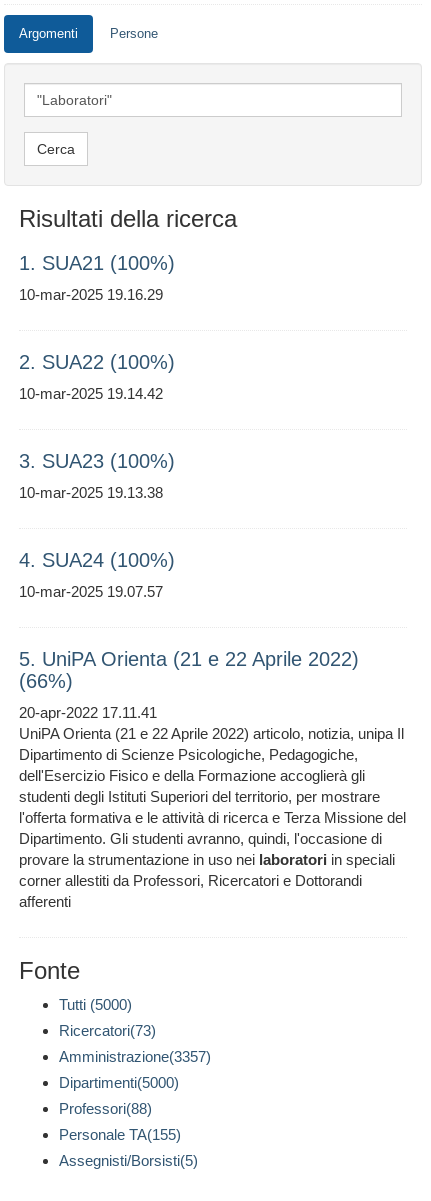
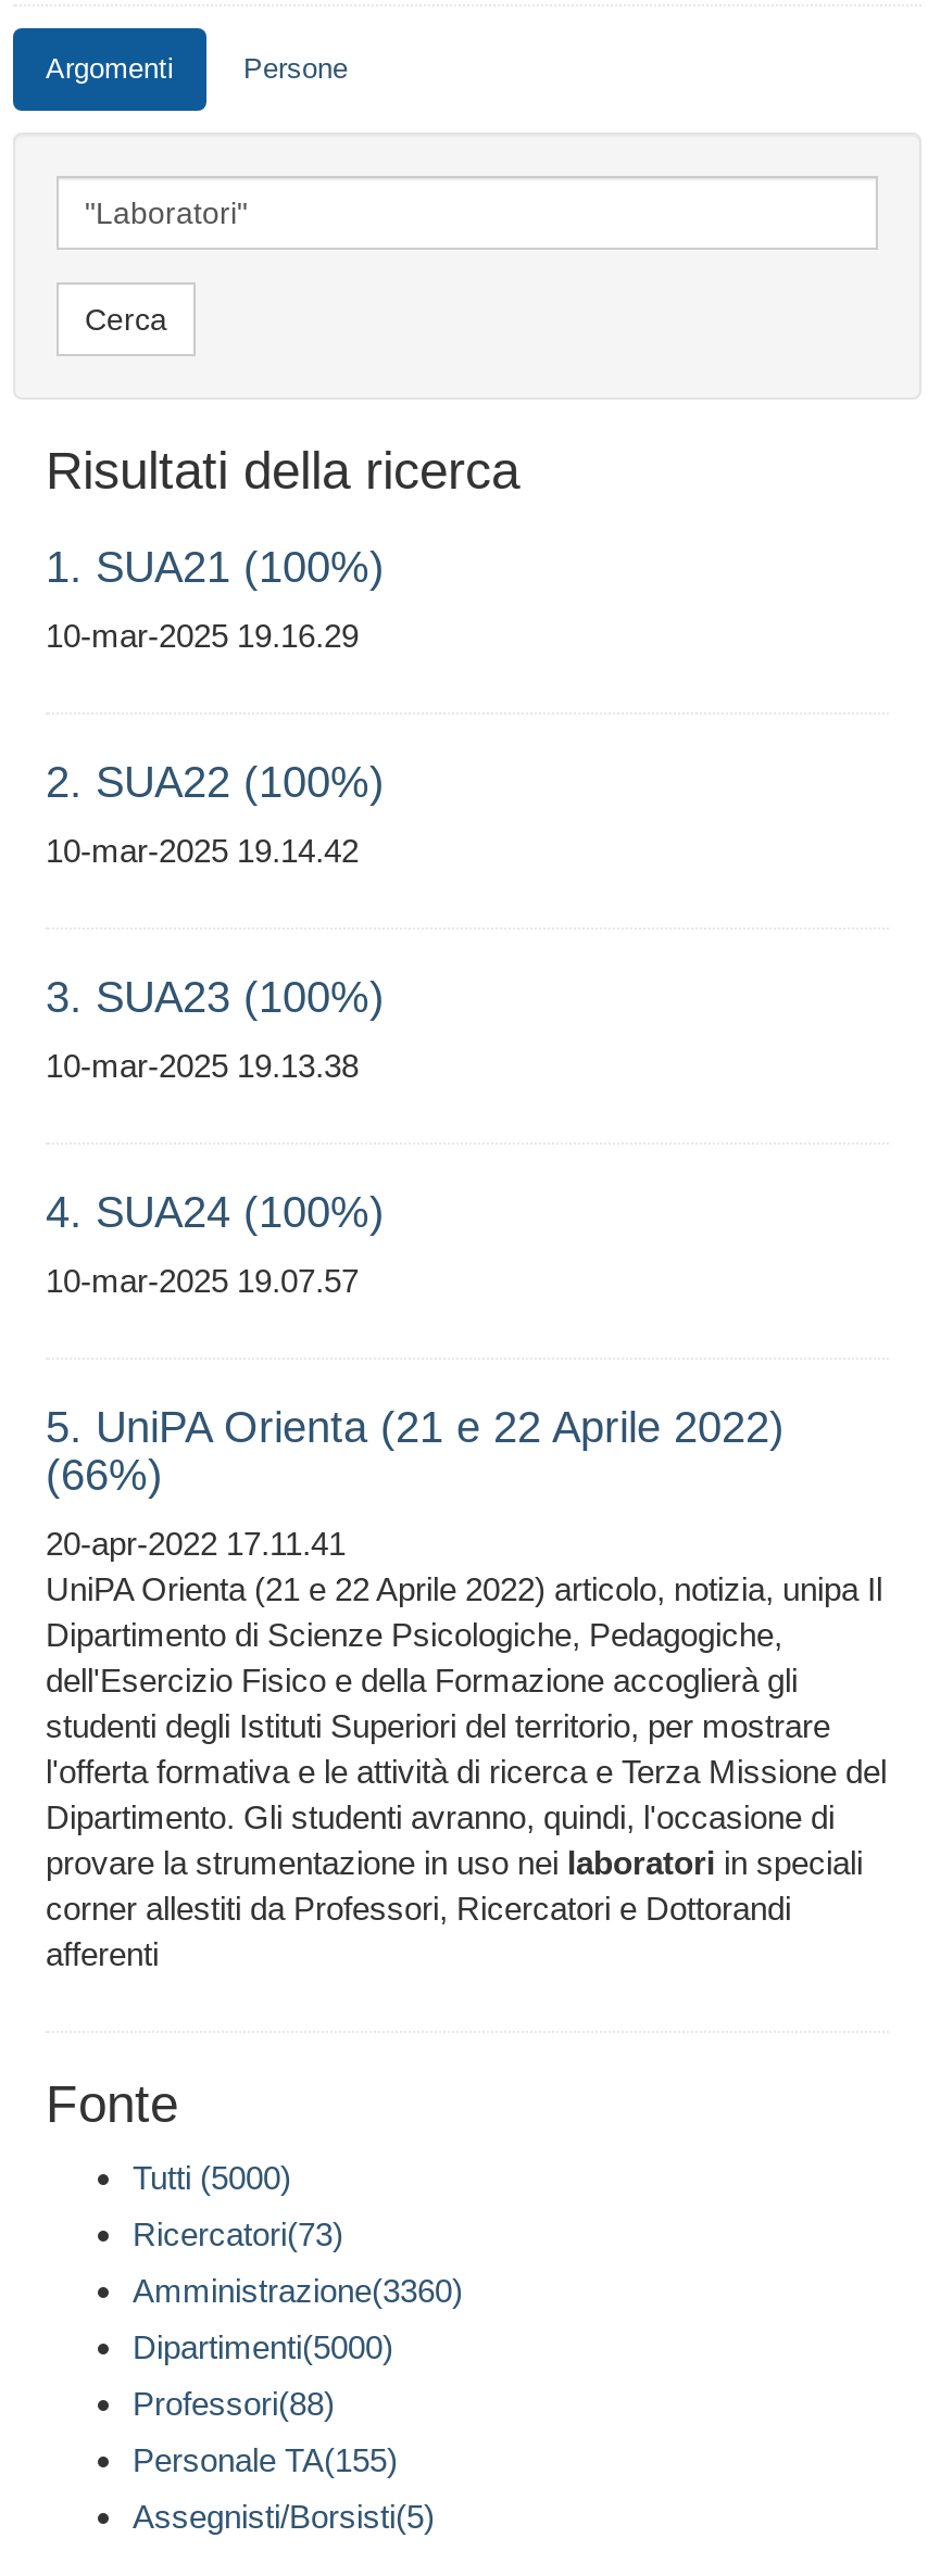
- Amministrazione(3357)
+ Amministrazione(3360)
